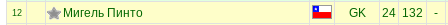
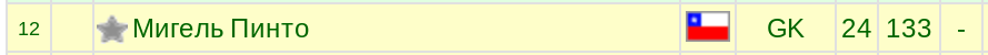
- 24 132
+ 24 133
